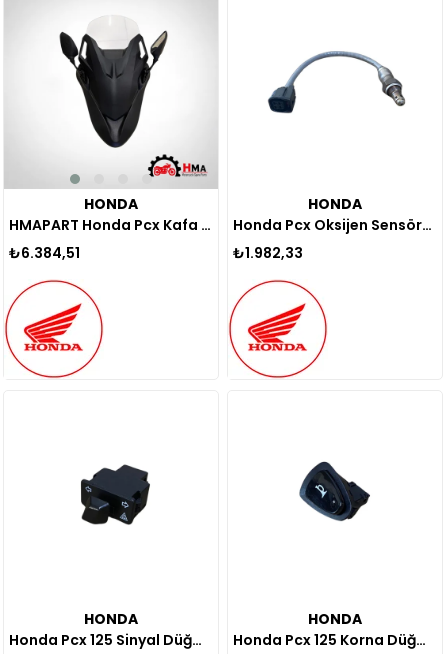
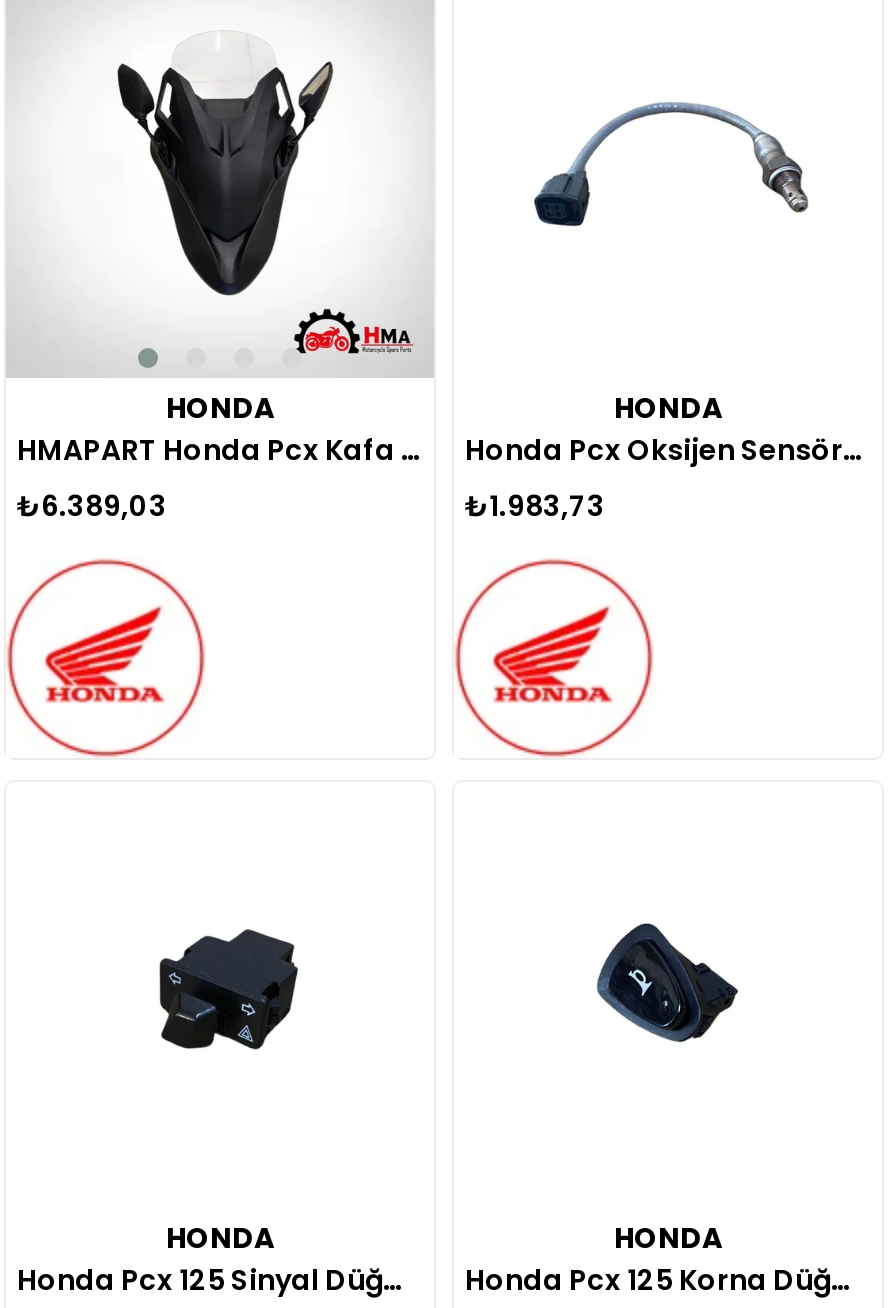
- ₺6.384,51
+ ₺6.389,03

- ₺1.982,33
+ ₺1.983,73
